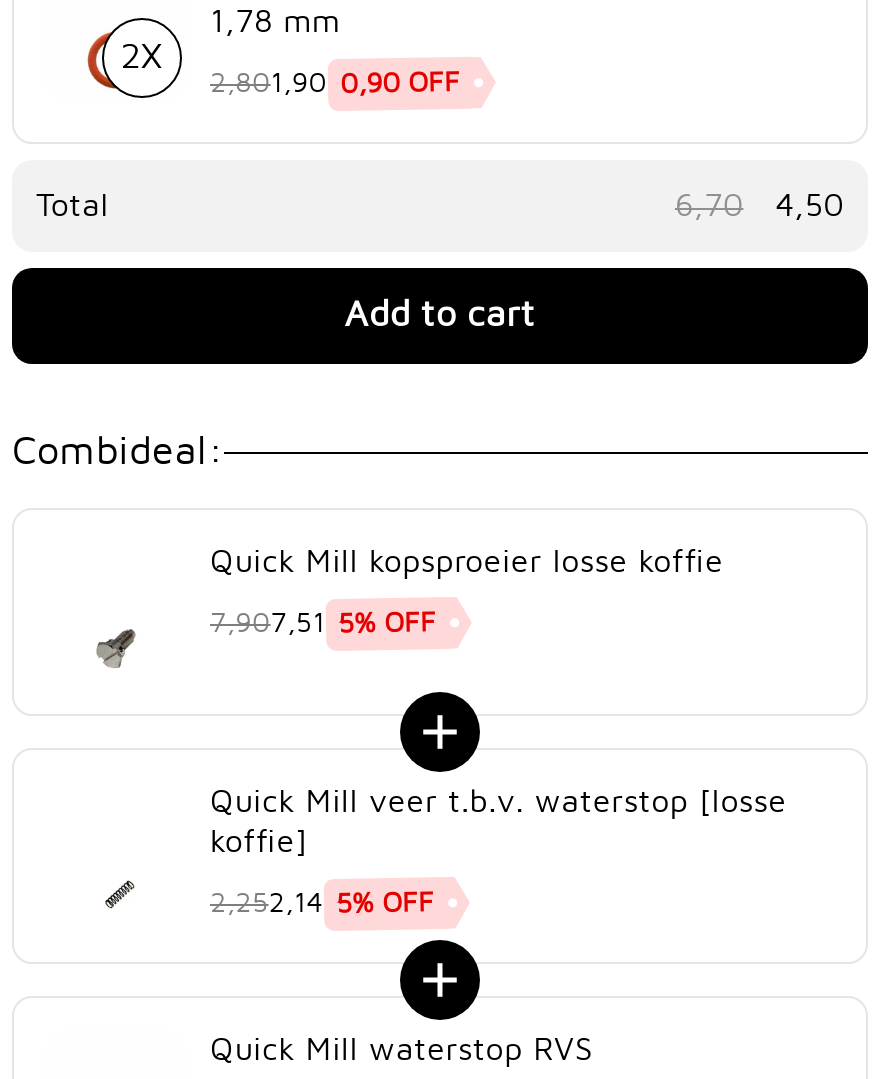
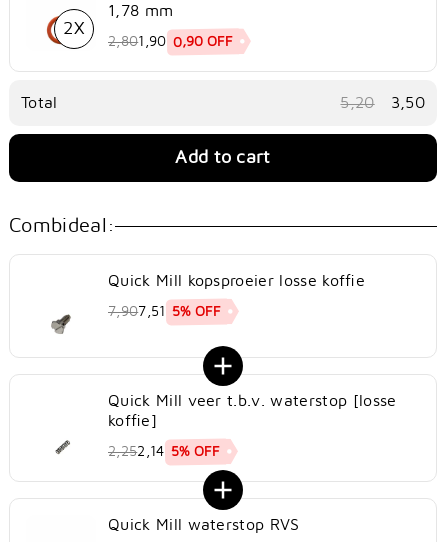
- 6,70
+ 5,20

- 4,50
+ 3,50
